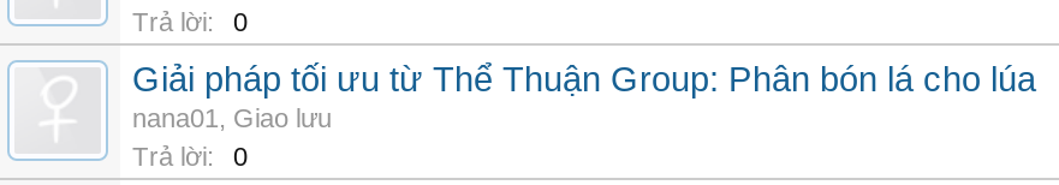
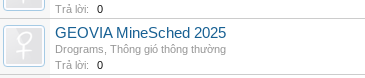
- Giải pháp tối ưu từ Thể Thuận Group: Phân bón lá cho lúa
- nana01, Giao lưu
+ GEOVIA MineSched 2025
+ Drograms, Thông gió thông thường
